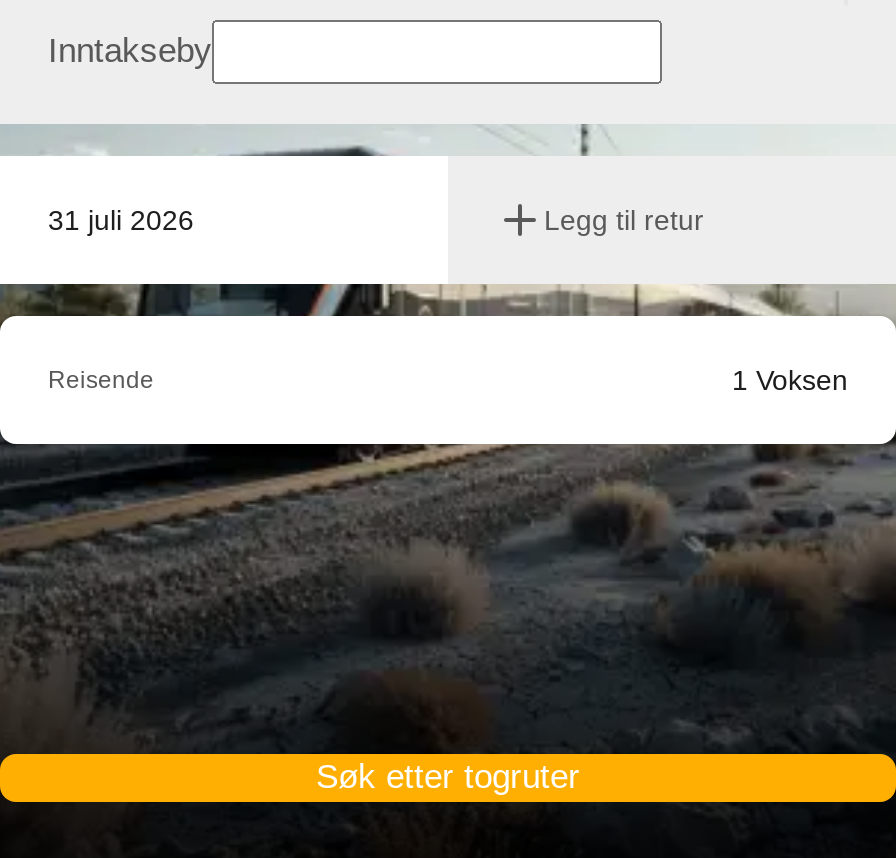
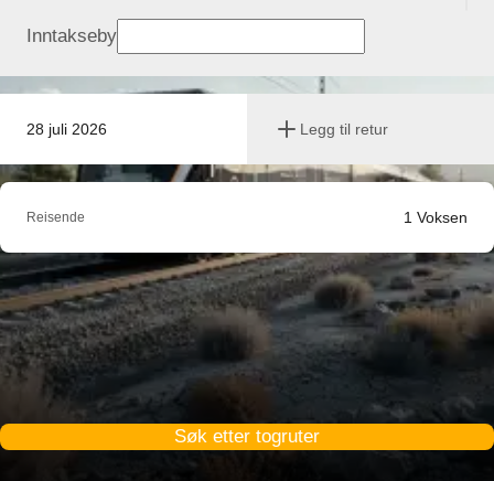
- 31 juli 2026
+ 28 juli 2026
